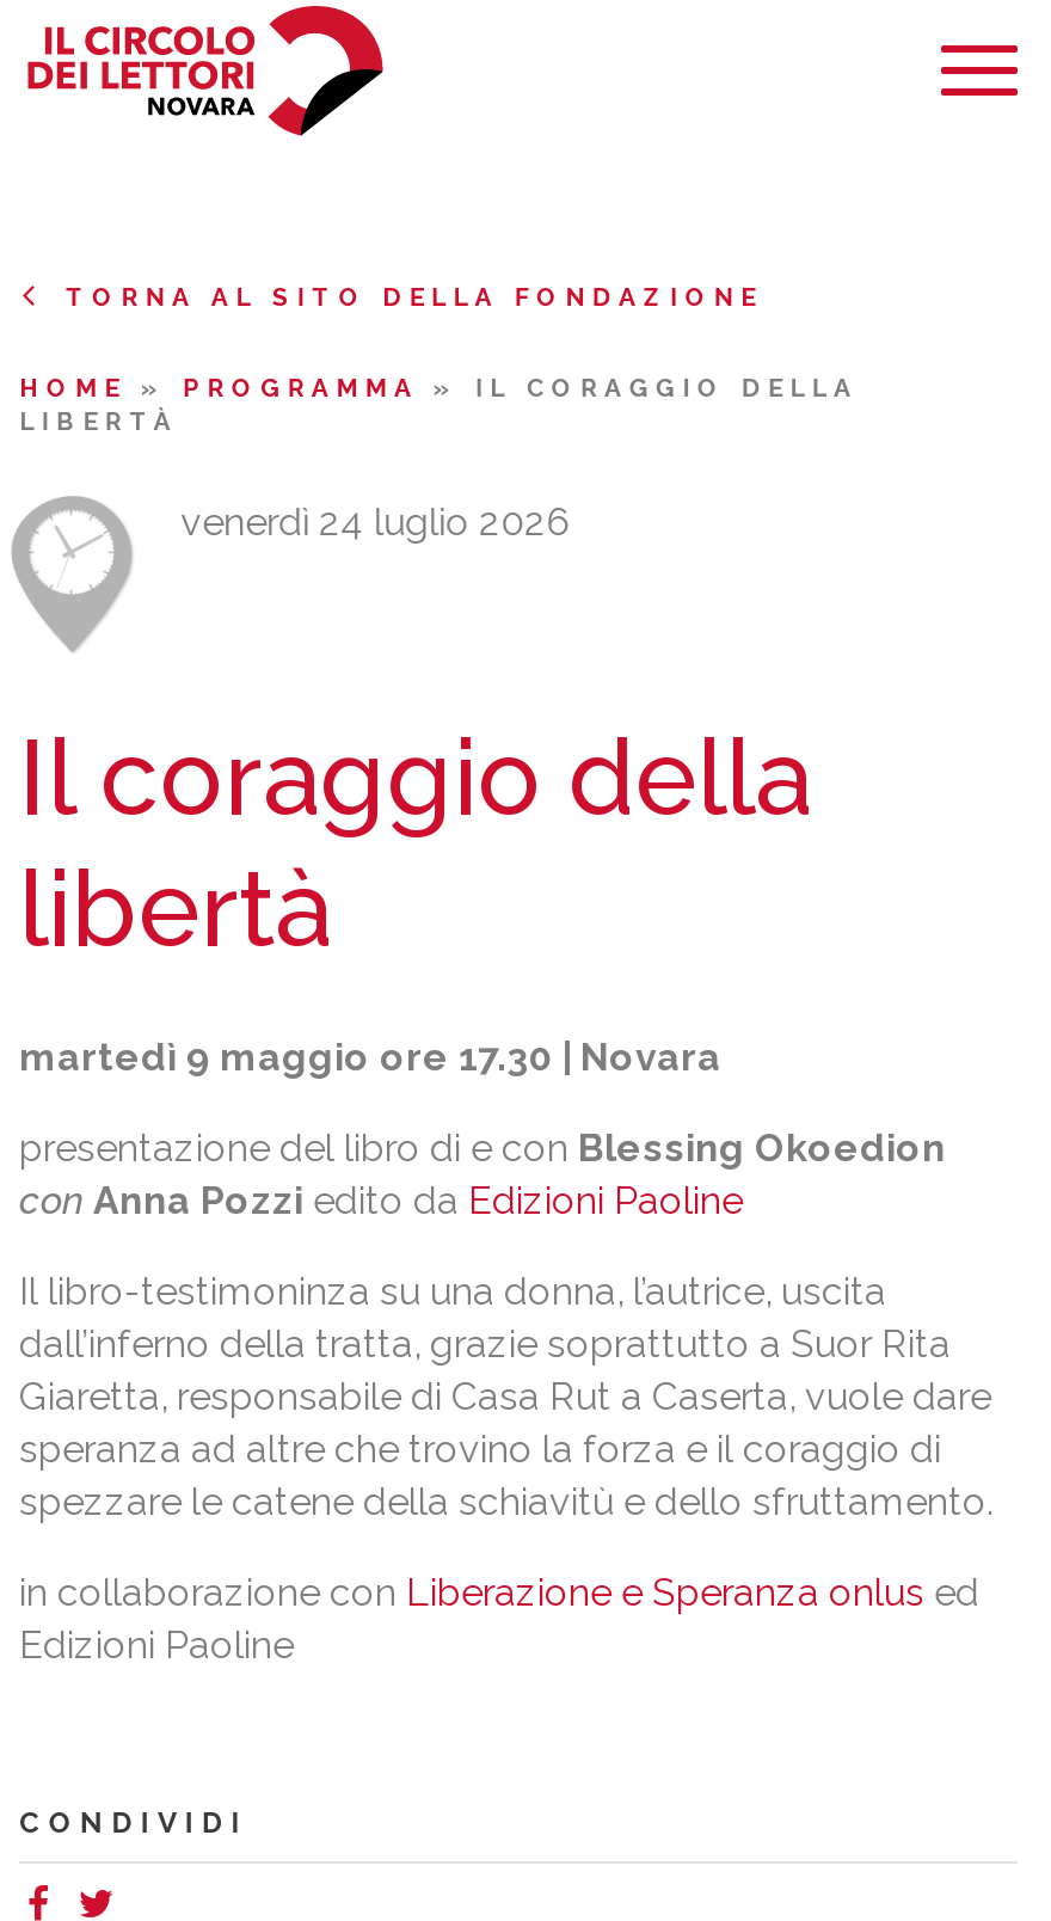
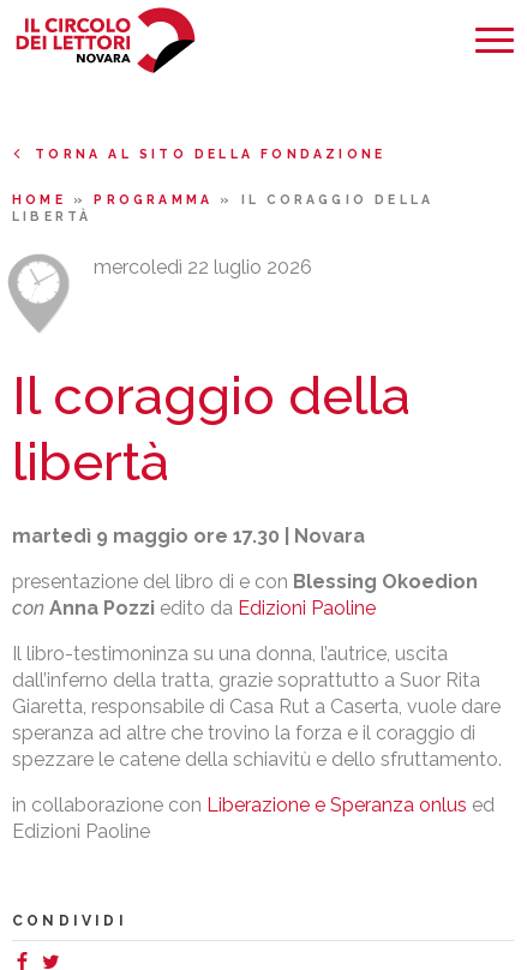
- venerdì 24 luglio 2026
+ mercoledì 22 luglio 2026
